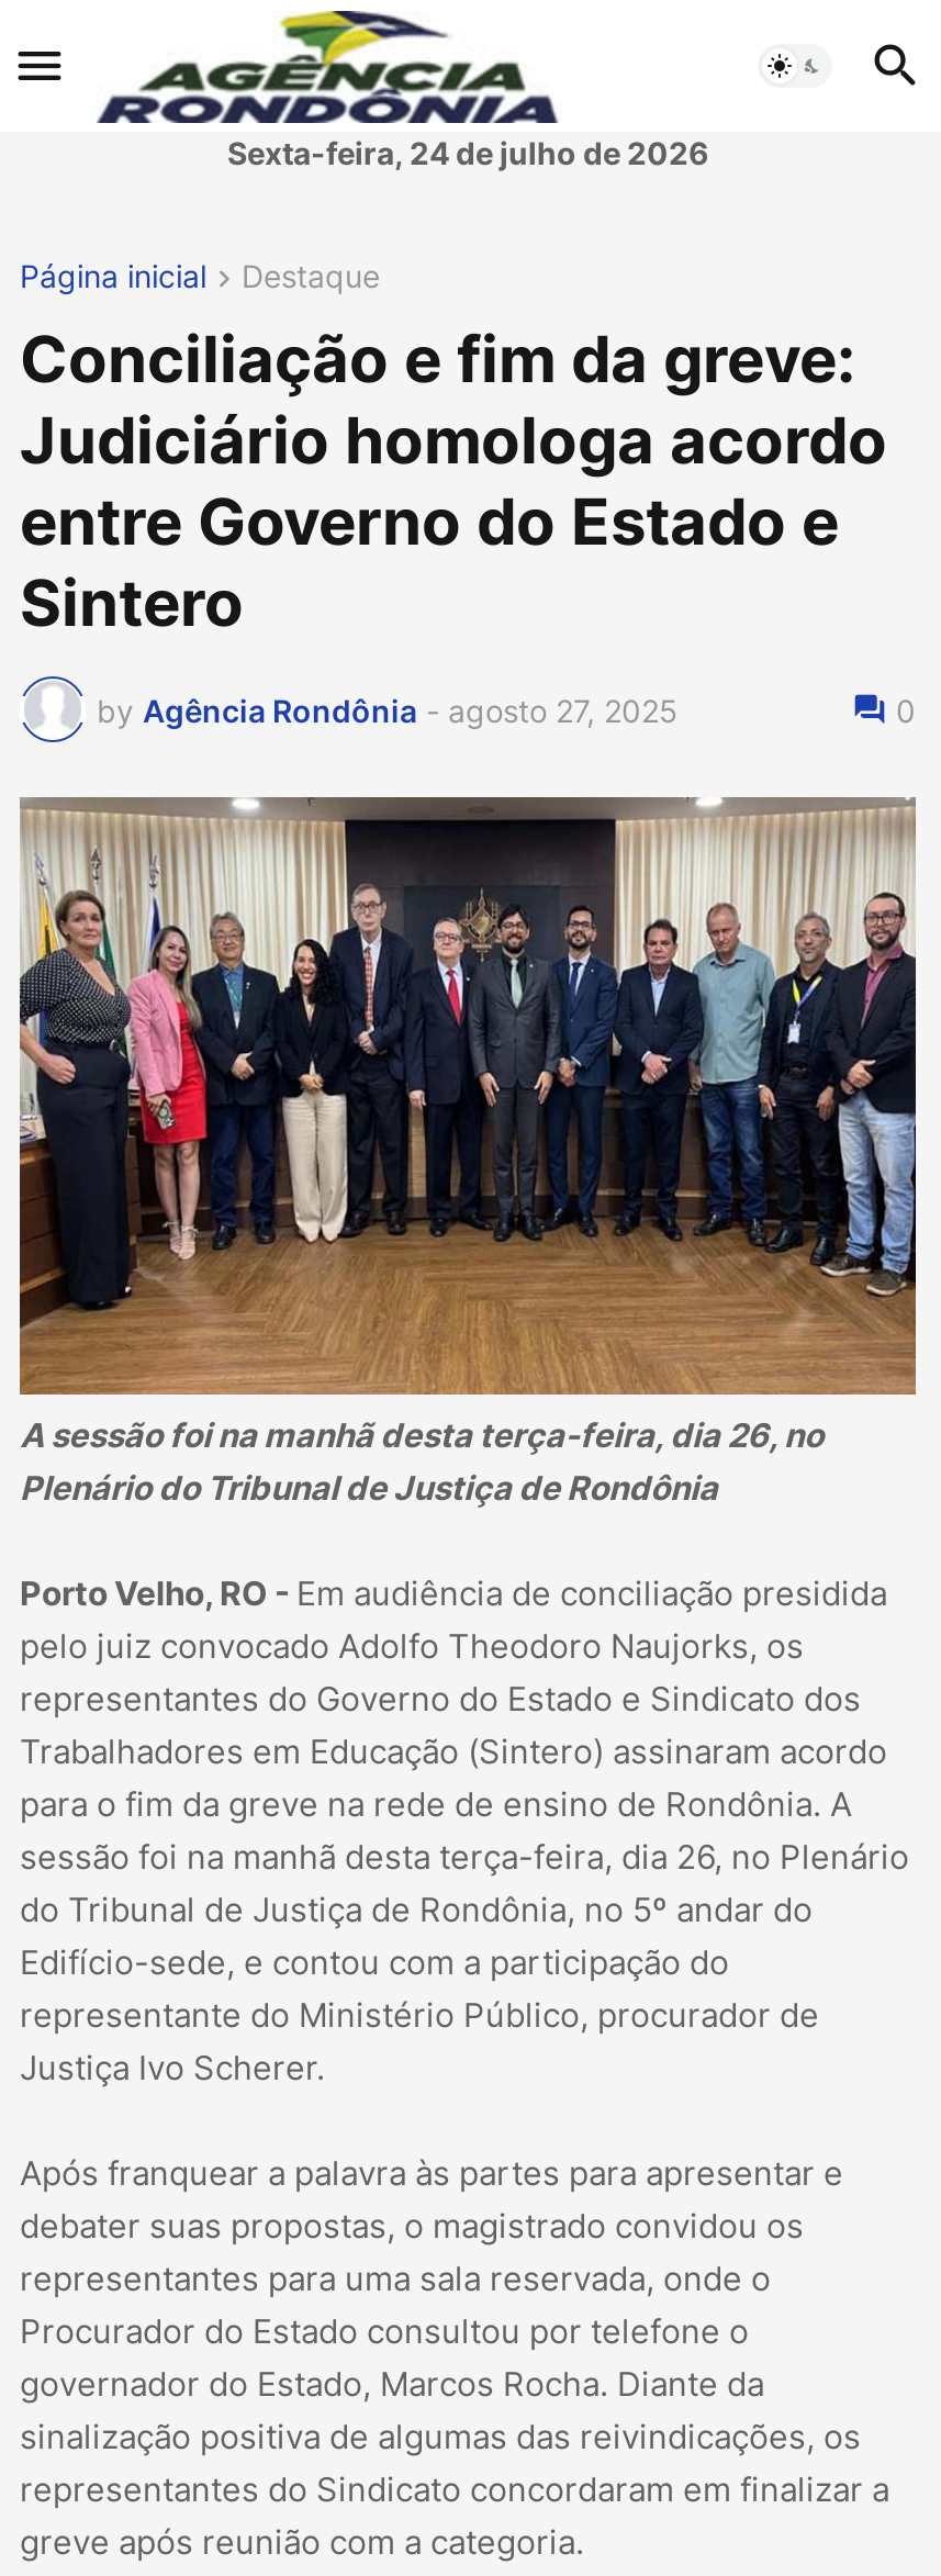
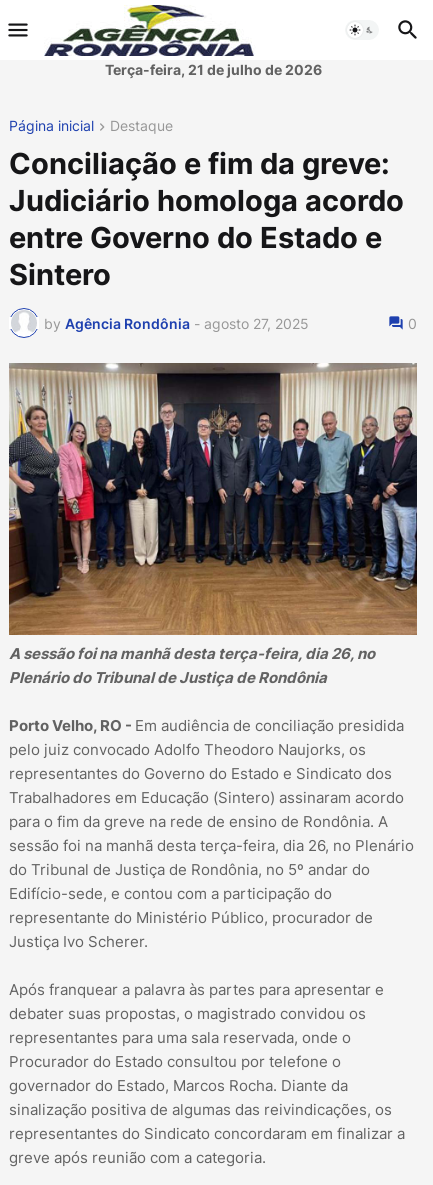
- Sexta-feira, 24 de julho de 2026
+ Terça-feira, 21 de julho de 2026
